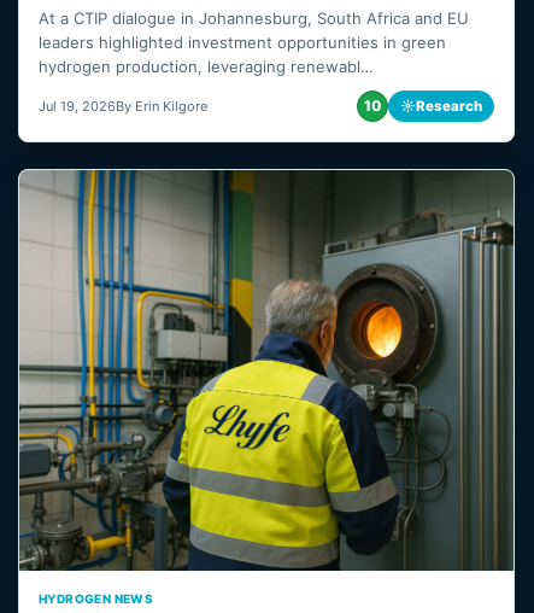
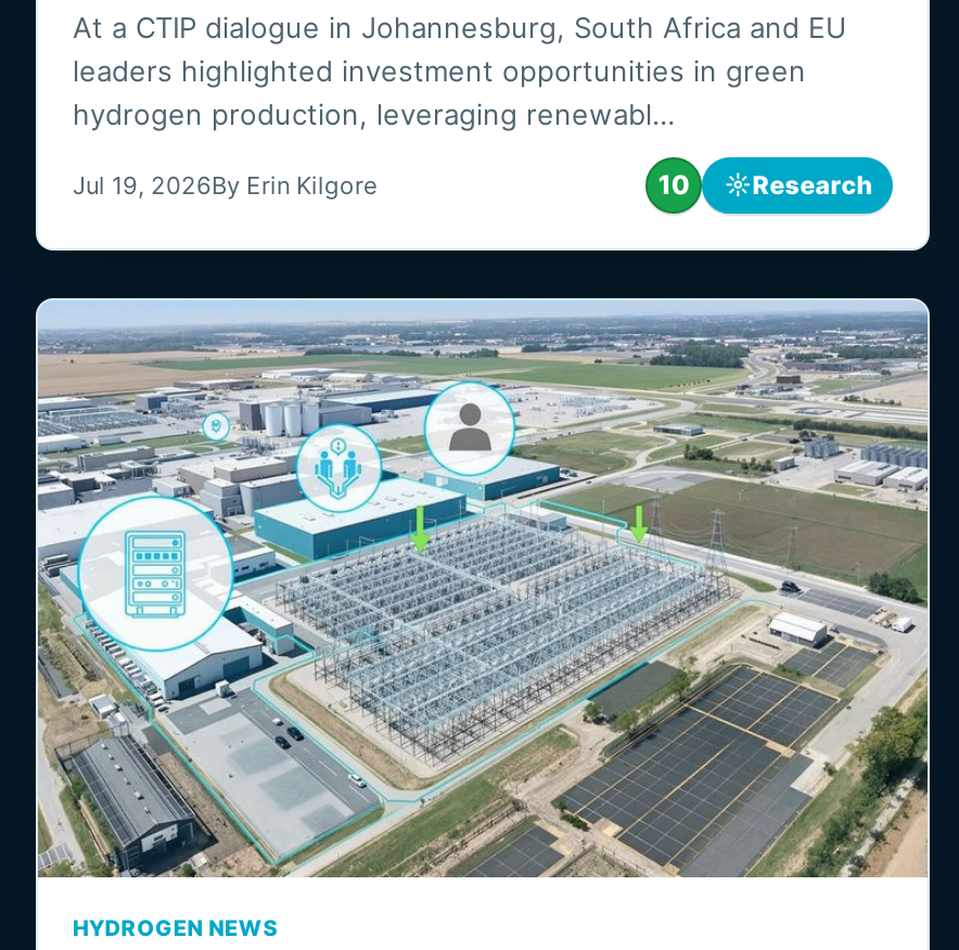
- [image]
+ [image]
